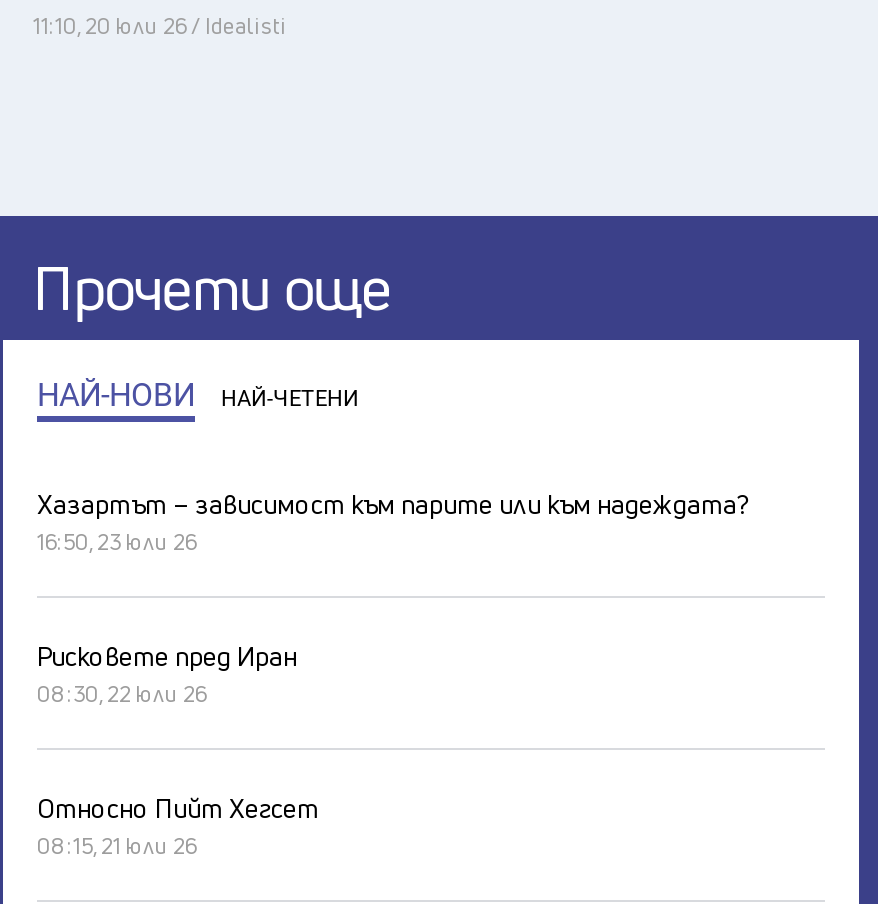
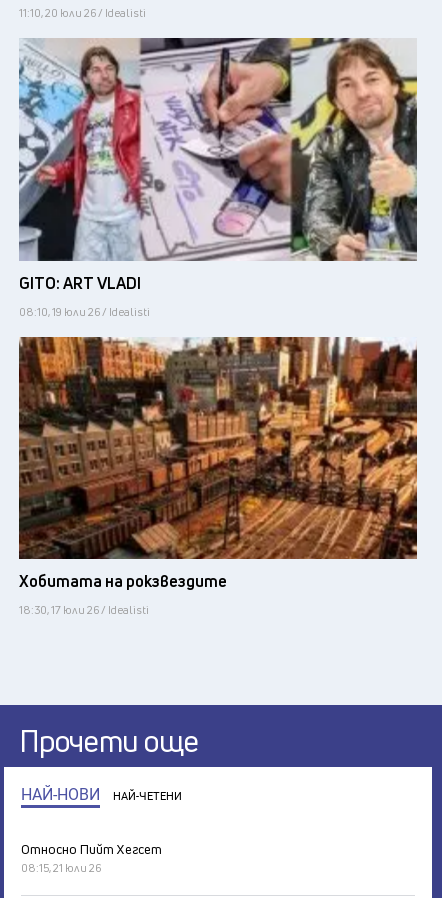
+ [image]
+ GITO: ART VLADI
+ 08:10, 19 юли 26 / Idealisti

+ [image]
+ Хобитата на рокзвездите
+ 18:30, 17 юли 26 / Idealisti

moved down: Прочети още | НАЙ-НОВИ | НАЙ-ЧЕТЕНИ

- Хазартът – зависимост към парите или към надеждата?
- 16:50, 23 юли 26
- Рисковете пред Иран
- 08:30, 22 юли 26
